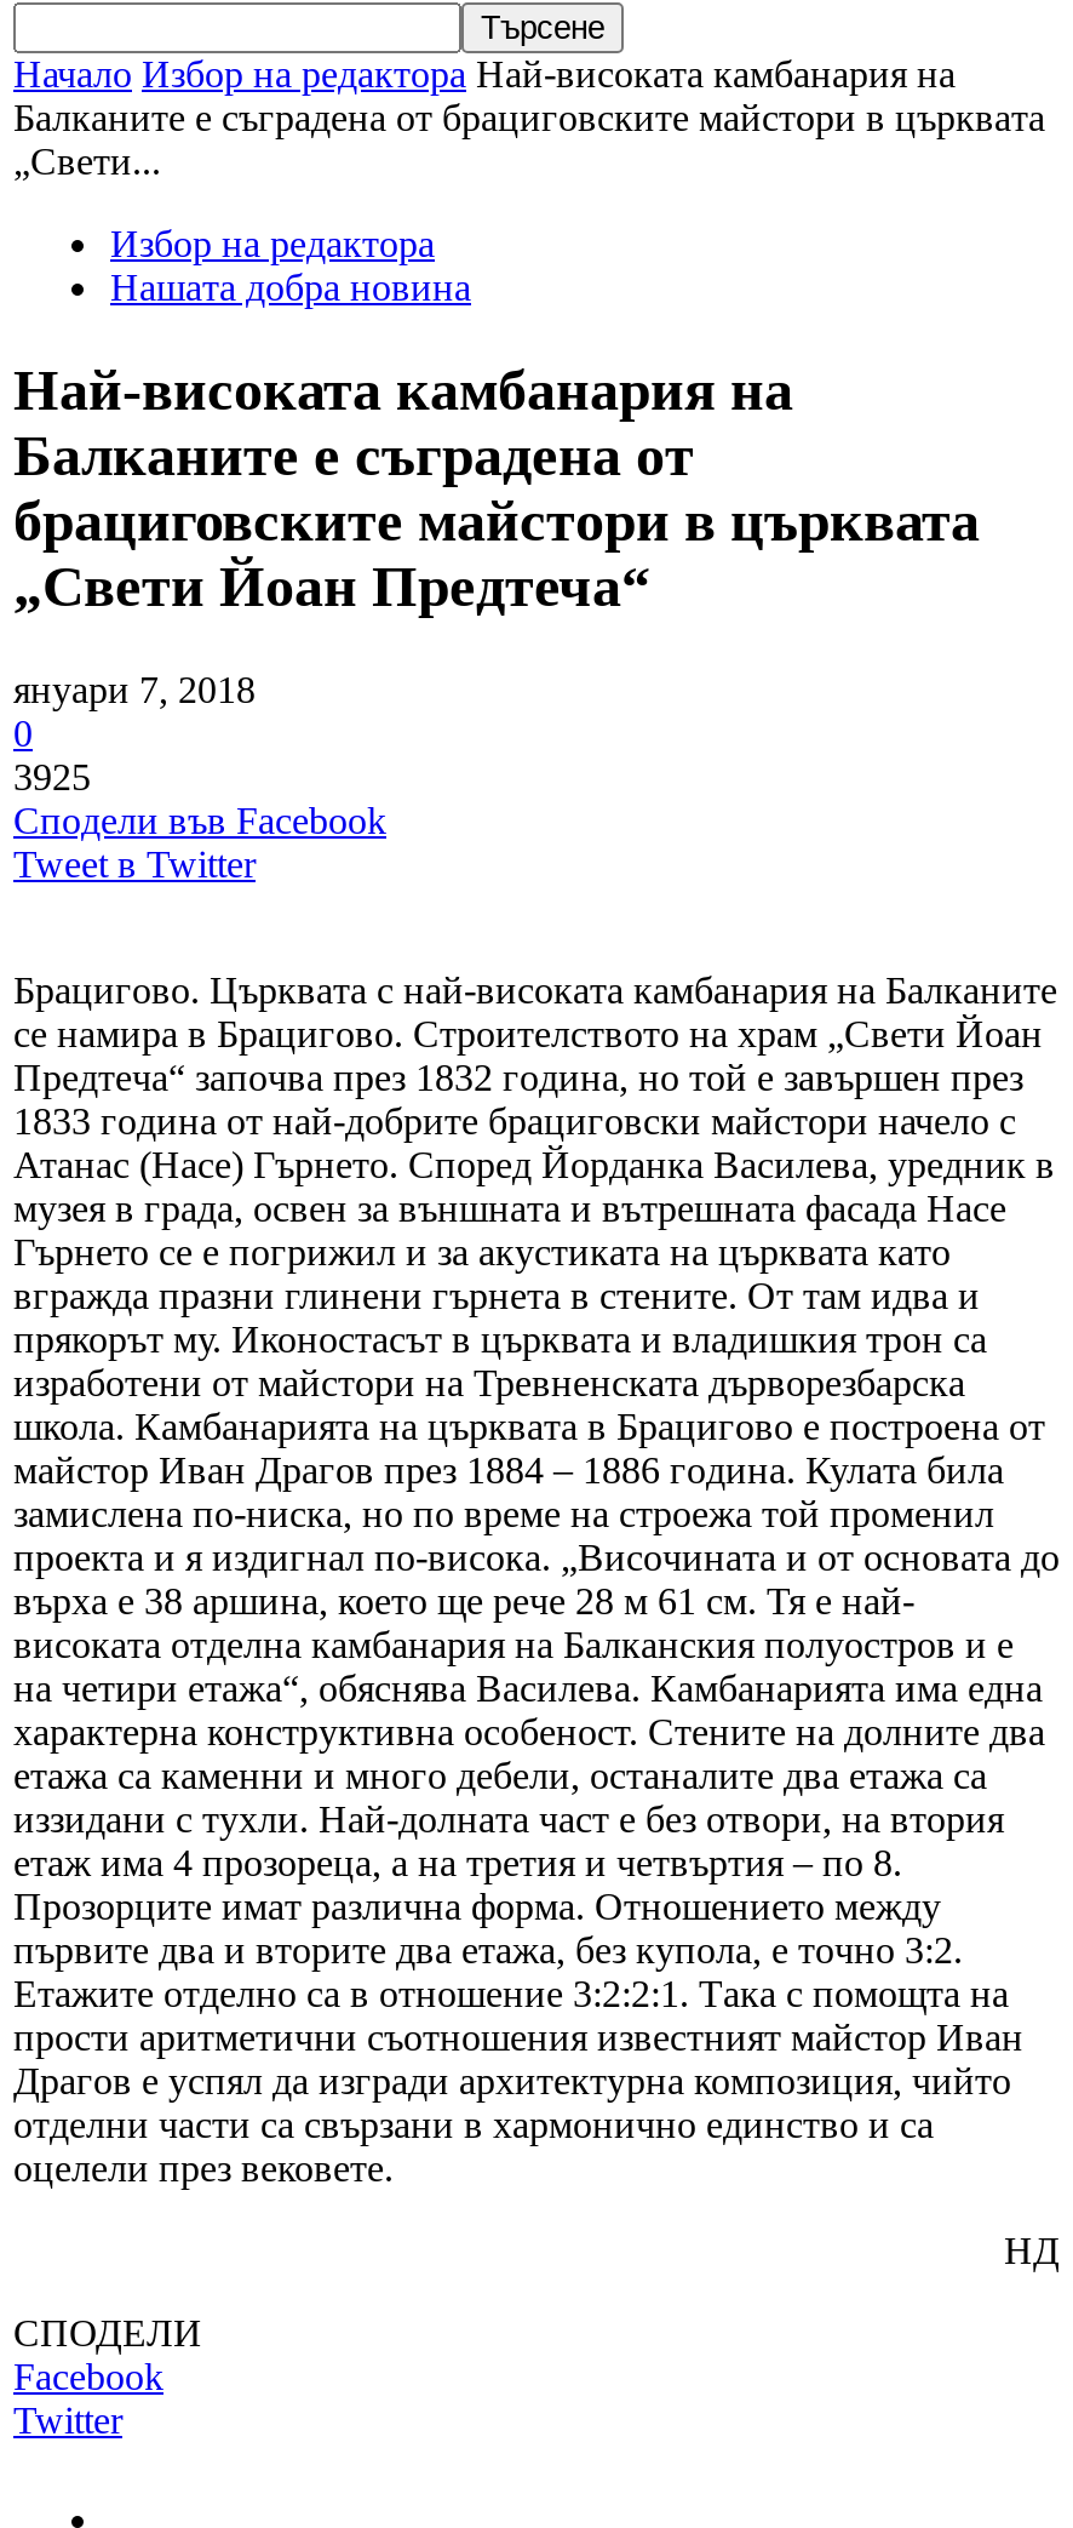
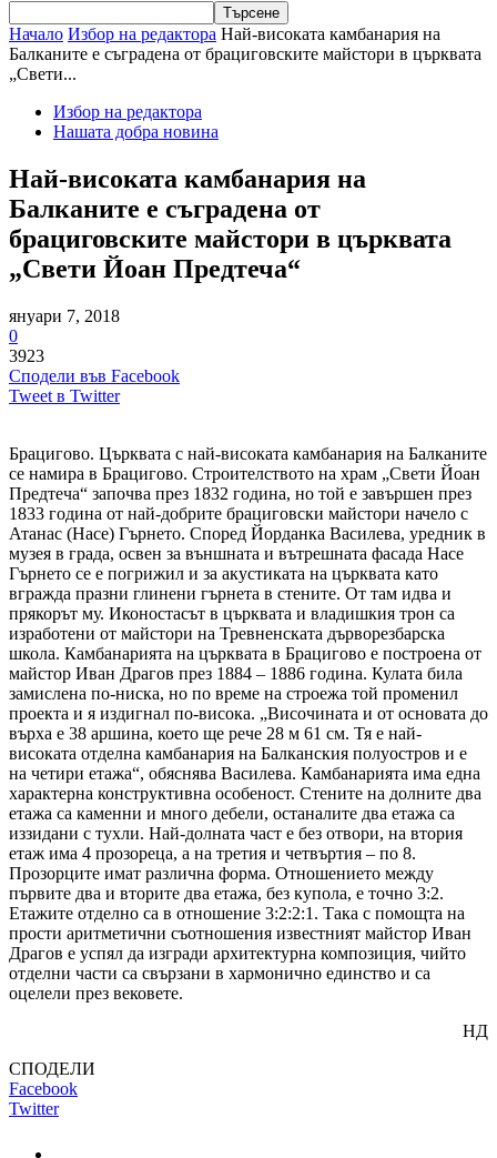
- 3925
+ 3923
